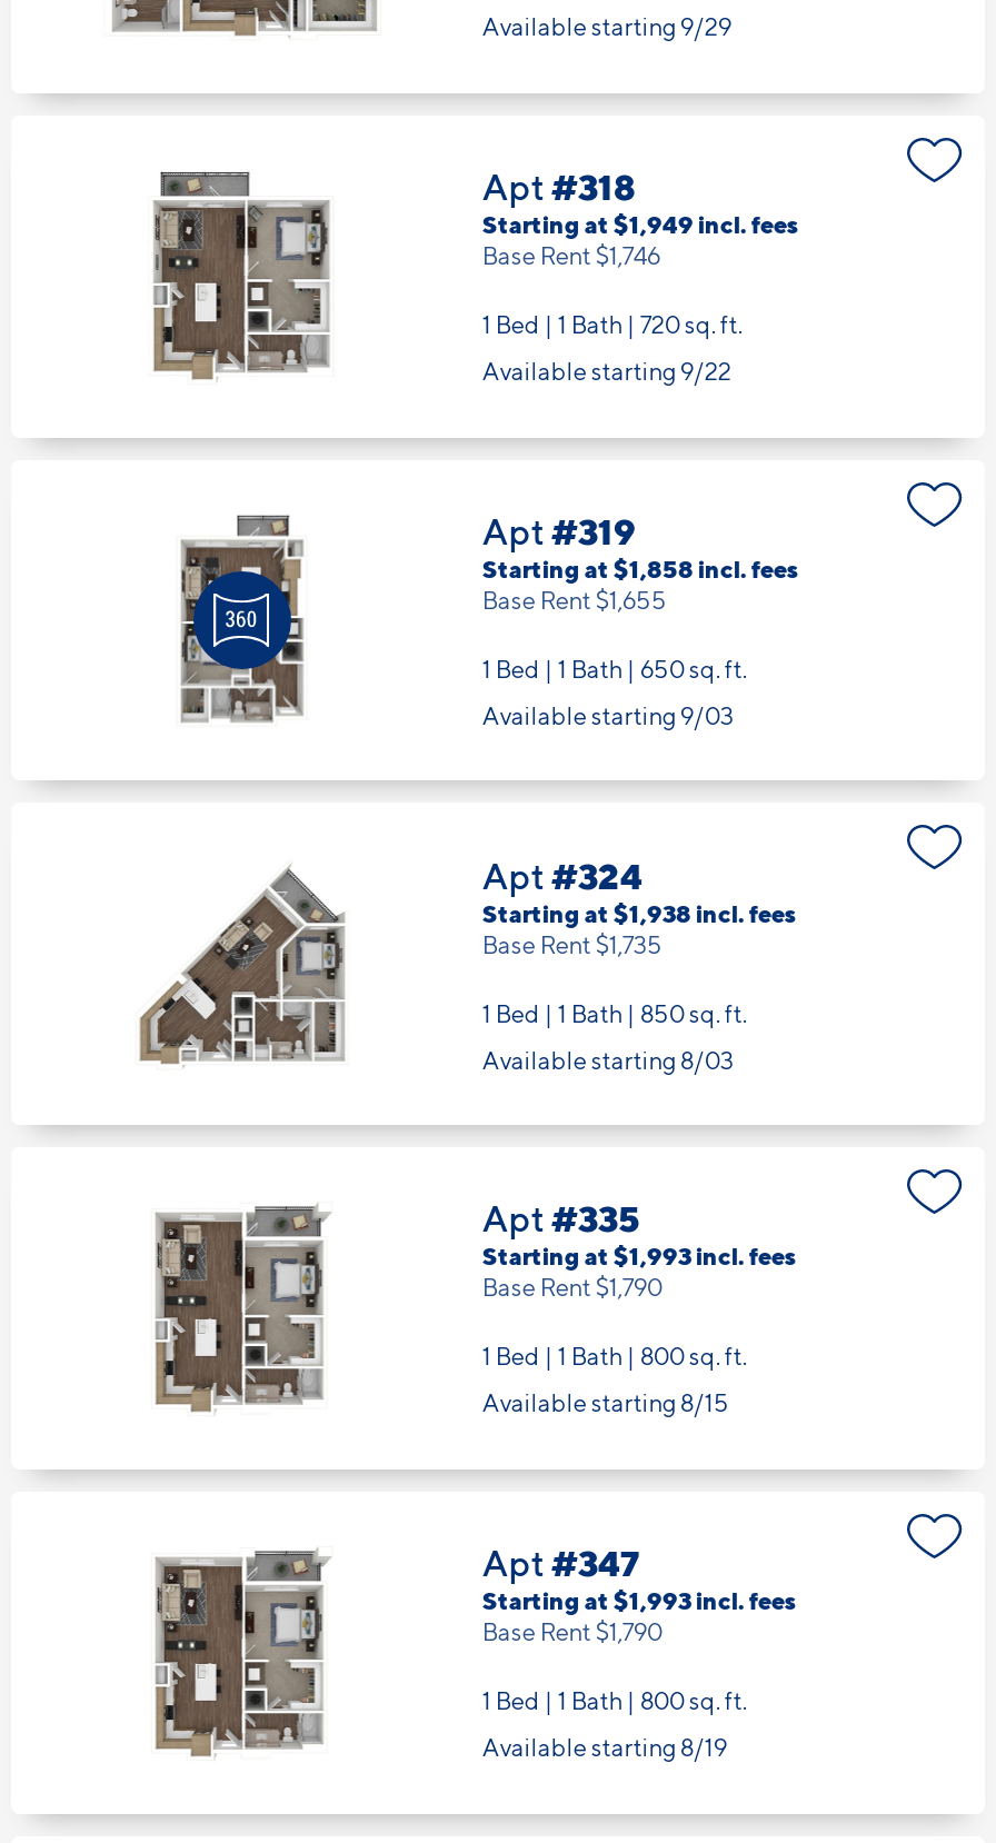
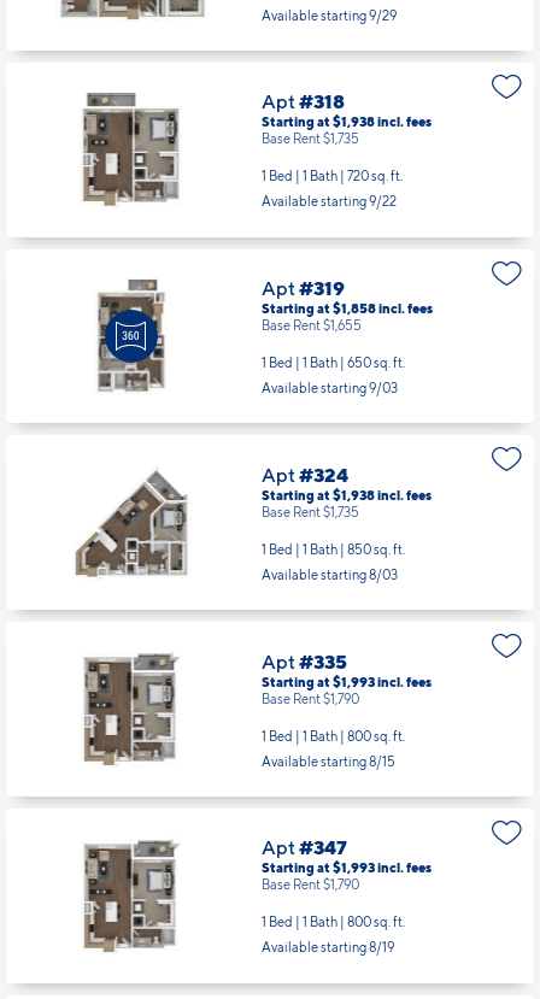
- Starting at $1,949 incl. fees
+ Starting at $1,938 incl. fees

- Base Rent $1,746
+ Base Rent $1,735
